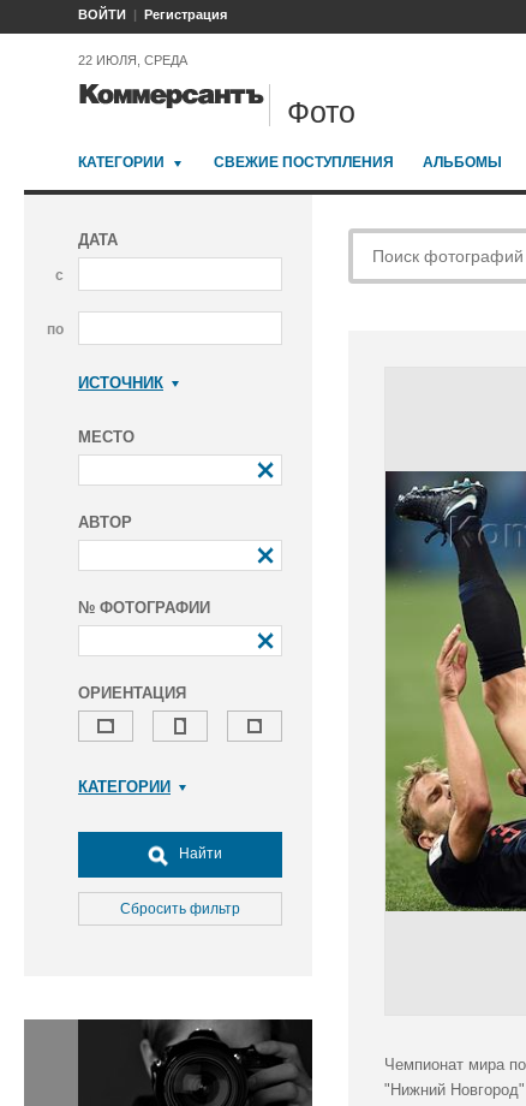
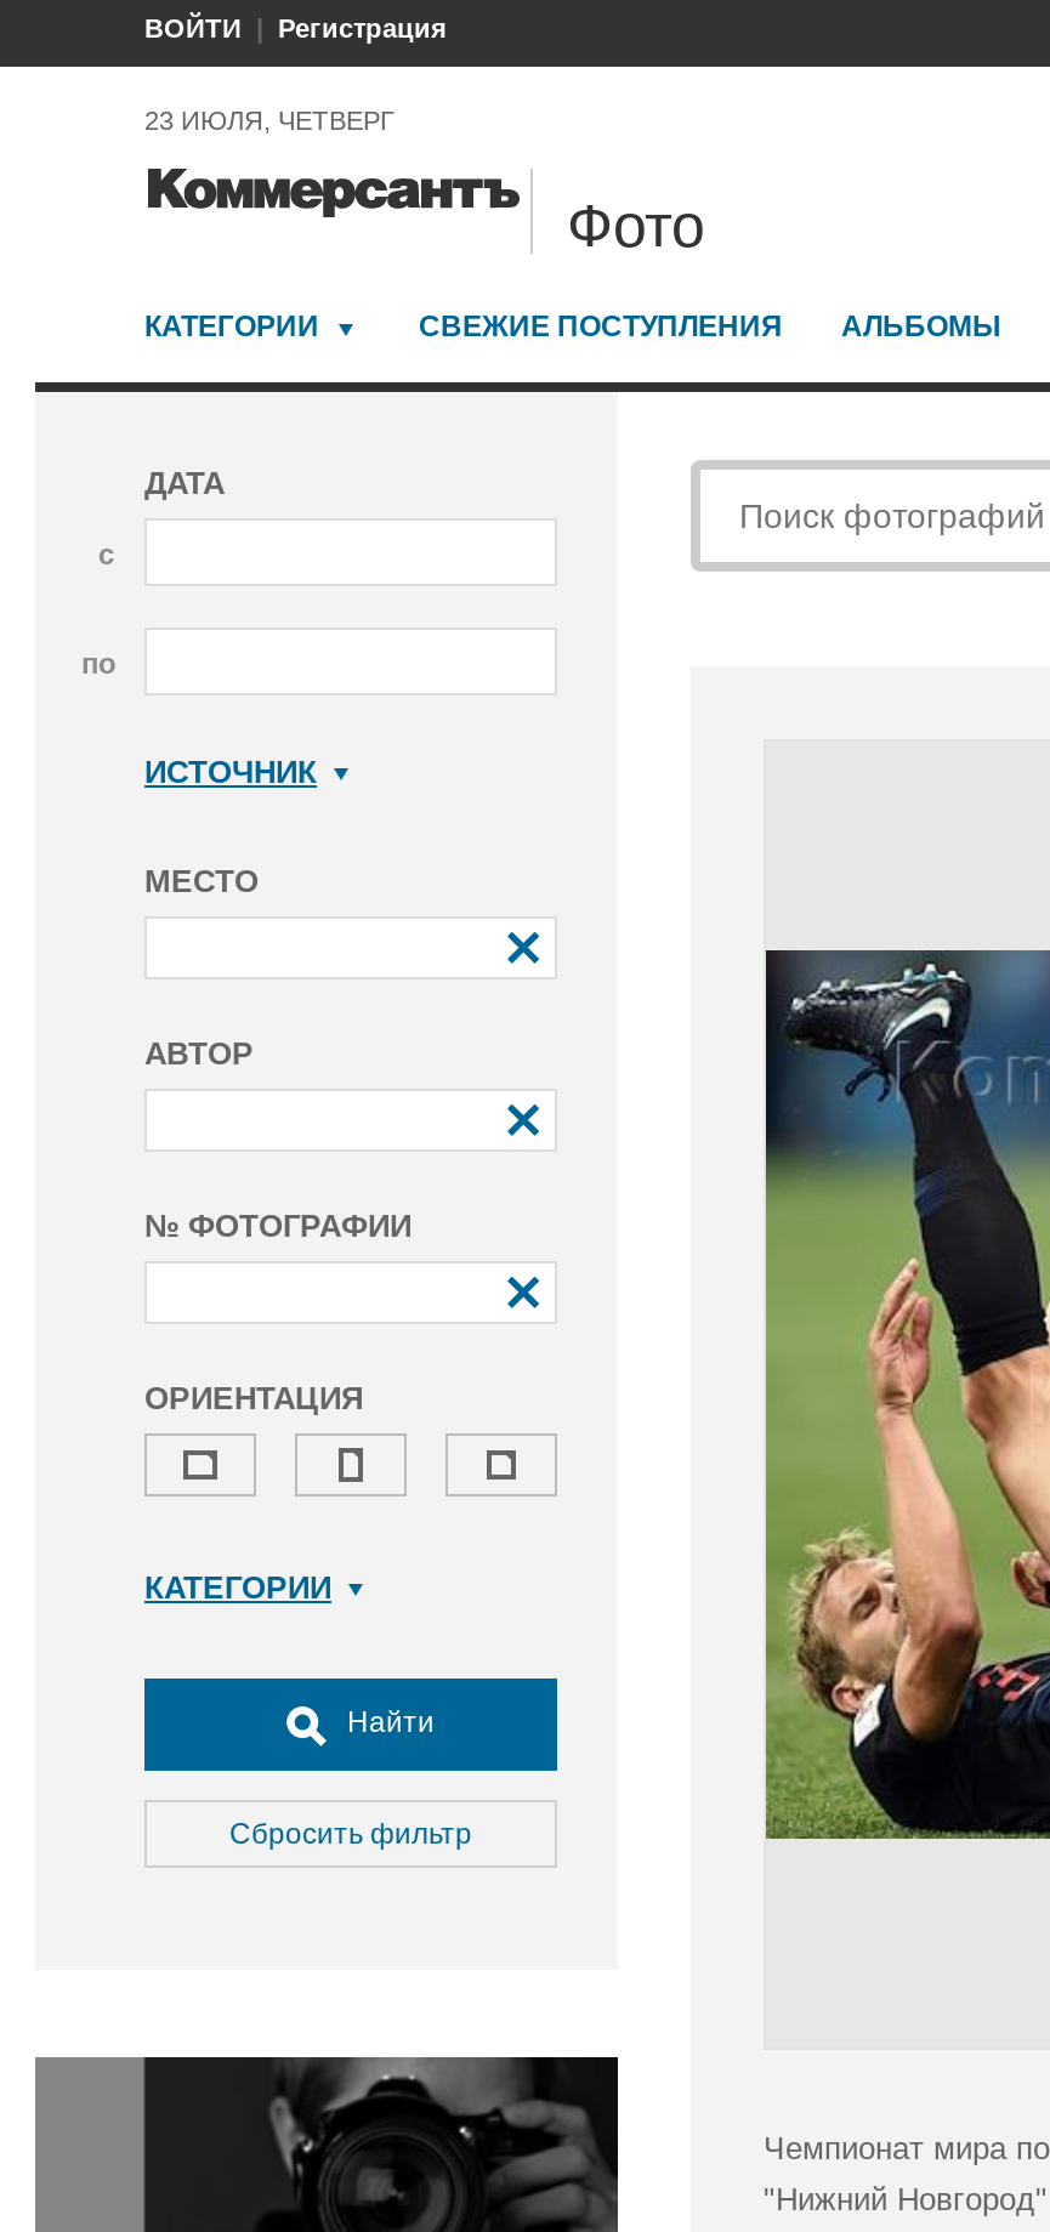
- 22 ИЮЛЯ, СРЕДА
+ 23 ИЮЛЯ, ЧЕТВЕРГ
